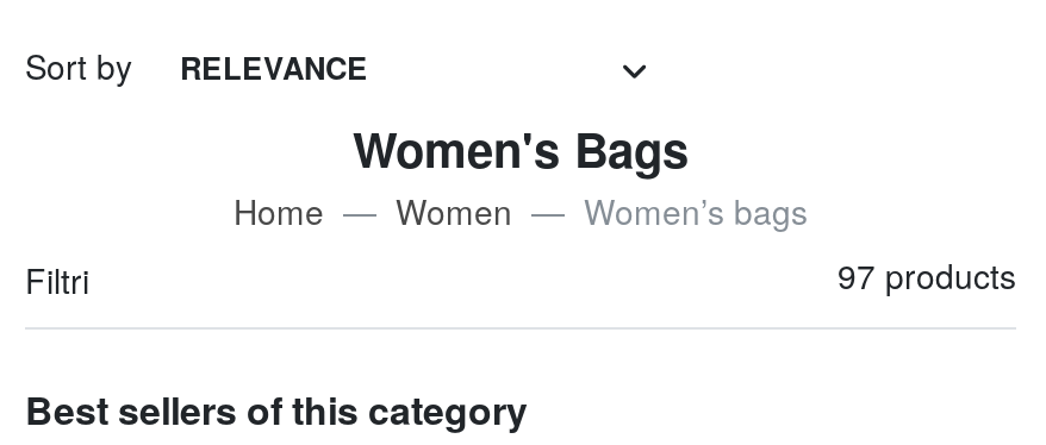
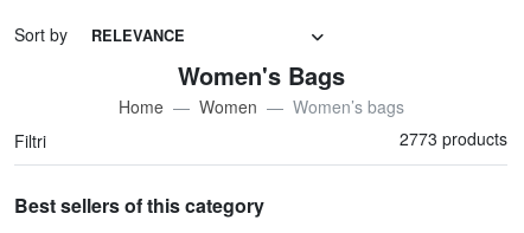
- 97 products
+ 2773 products
